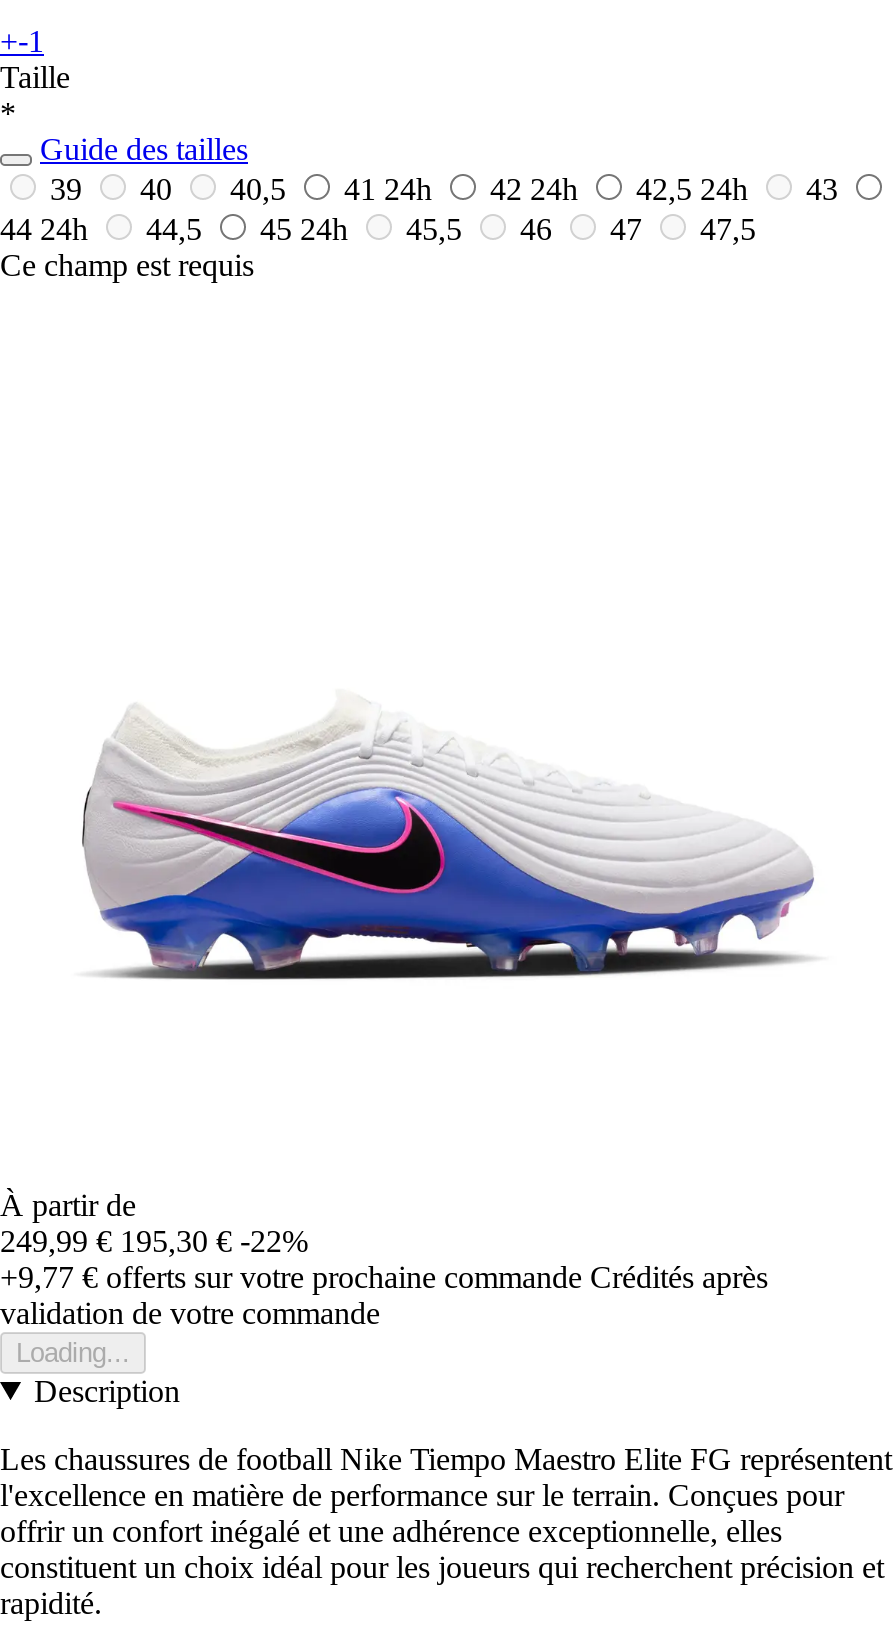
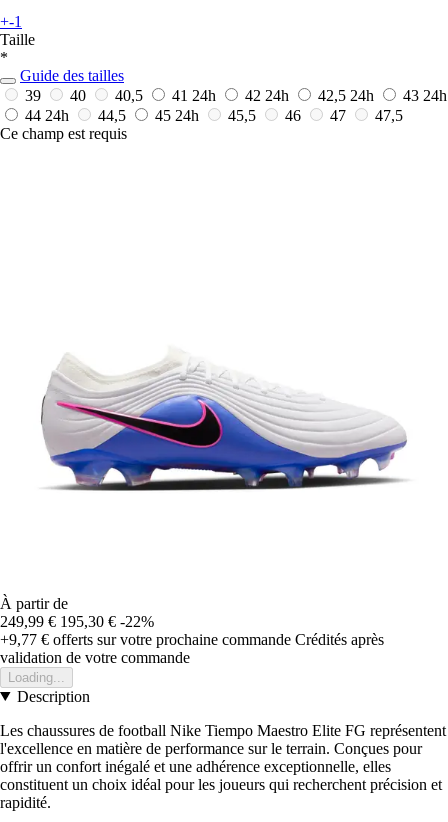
- 39 40 40,5 41 24h 42 24h 42,5 24h 43
+ 39 40 40,5 41 24h 42 24h 42,5 24h 43 24h
